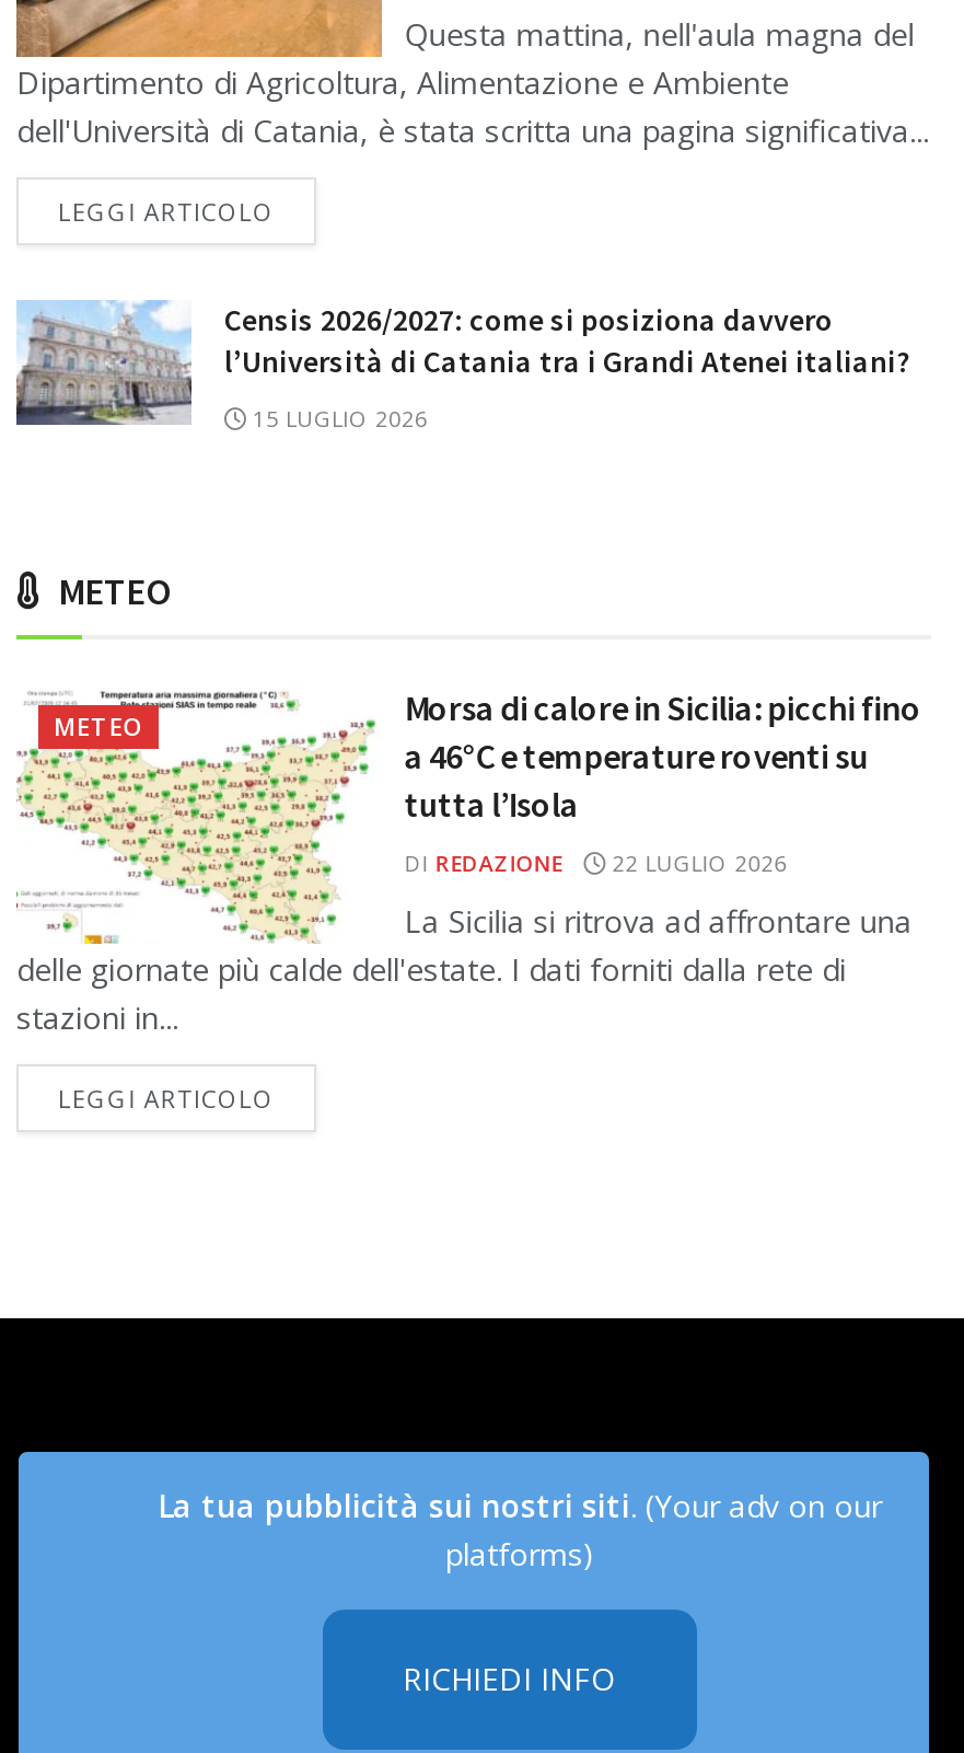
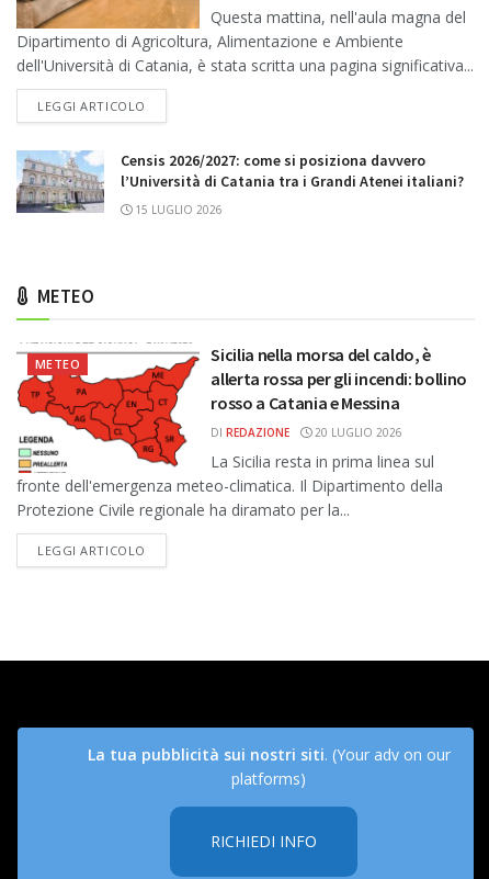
- [image]
- La Sicilia si ritrova ad affrontare una
- delle giornate più calde dell'estate. I dati forniti dalla rete di
- stazioni in...
+ [image]
+ La Sicilia resta in prima linea sul
+ fronte dell'emergenza meteo-climatica. Il Dipartimento della
+ Protezione Civile regionale ha diramato per la...

- Morsa di calore in Sicilia: picchi fino
- a 46°C e temperature roventi su
- tutta l’Isola
+ Sicilia nella morsa del caldo, è
+ allerta rossa per gli incendi: bollino
+ rosso a Catania e Messina

- DI REDAZIONE 22 LUGLIO 2026
+ DI REDAZIONE 20 LUGLIO 2026
